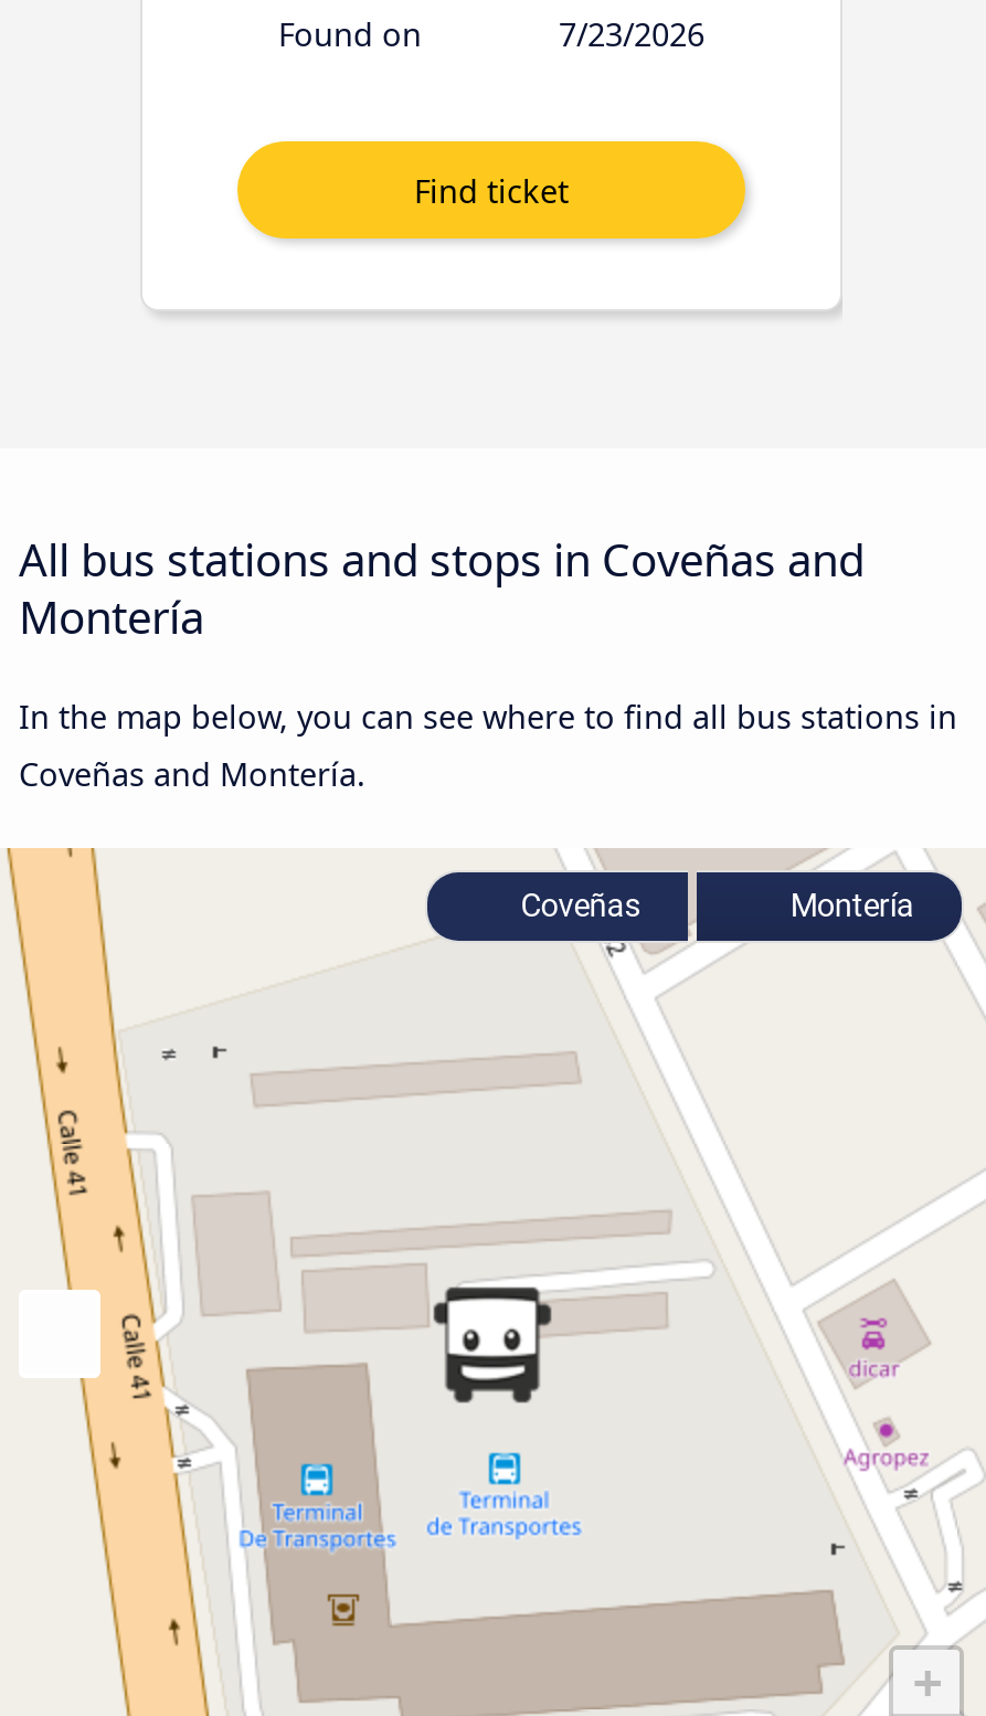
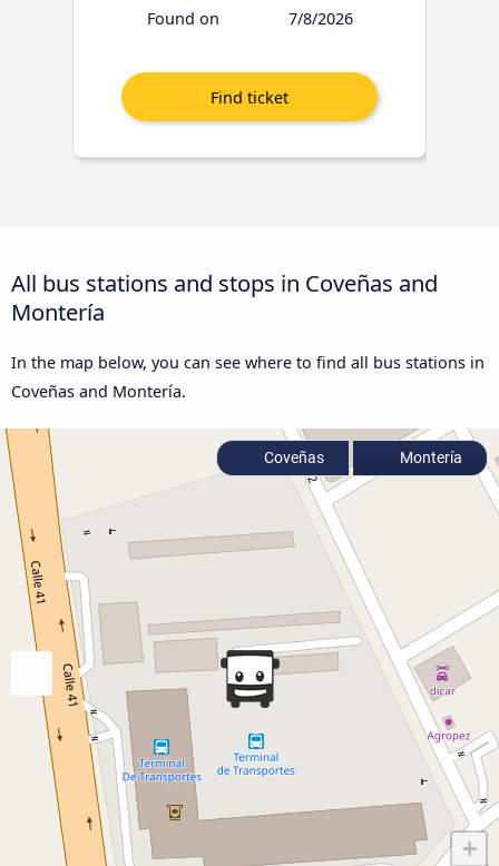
- 7/23/2026
+ 7/8/2026
